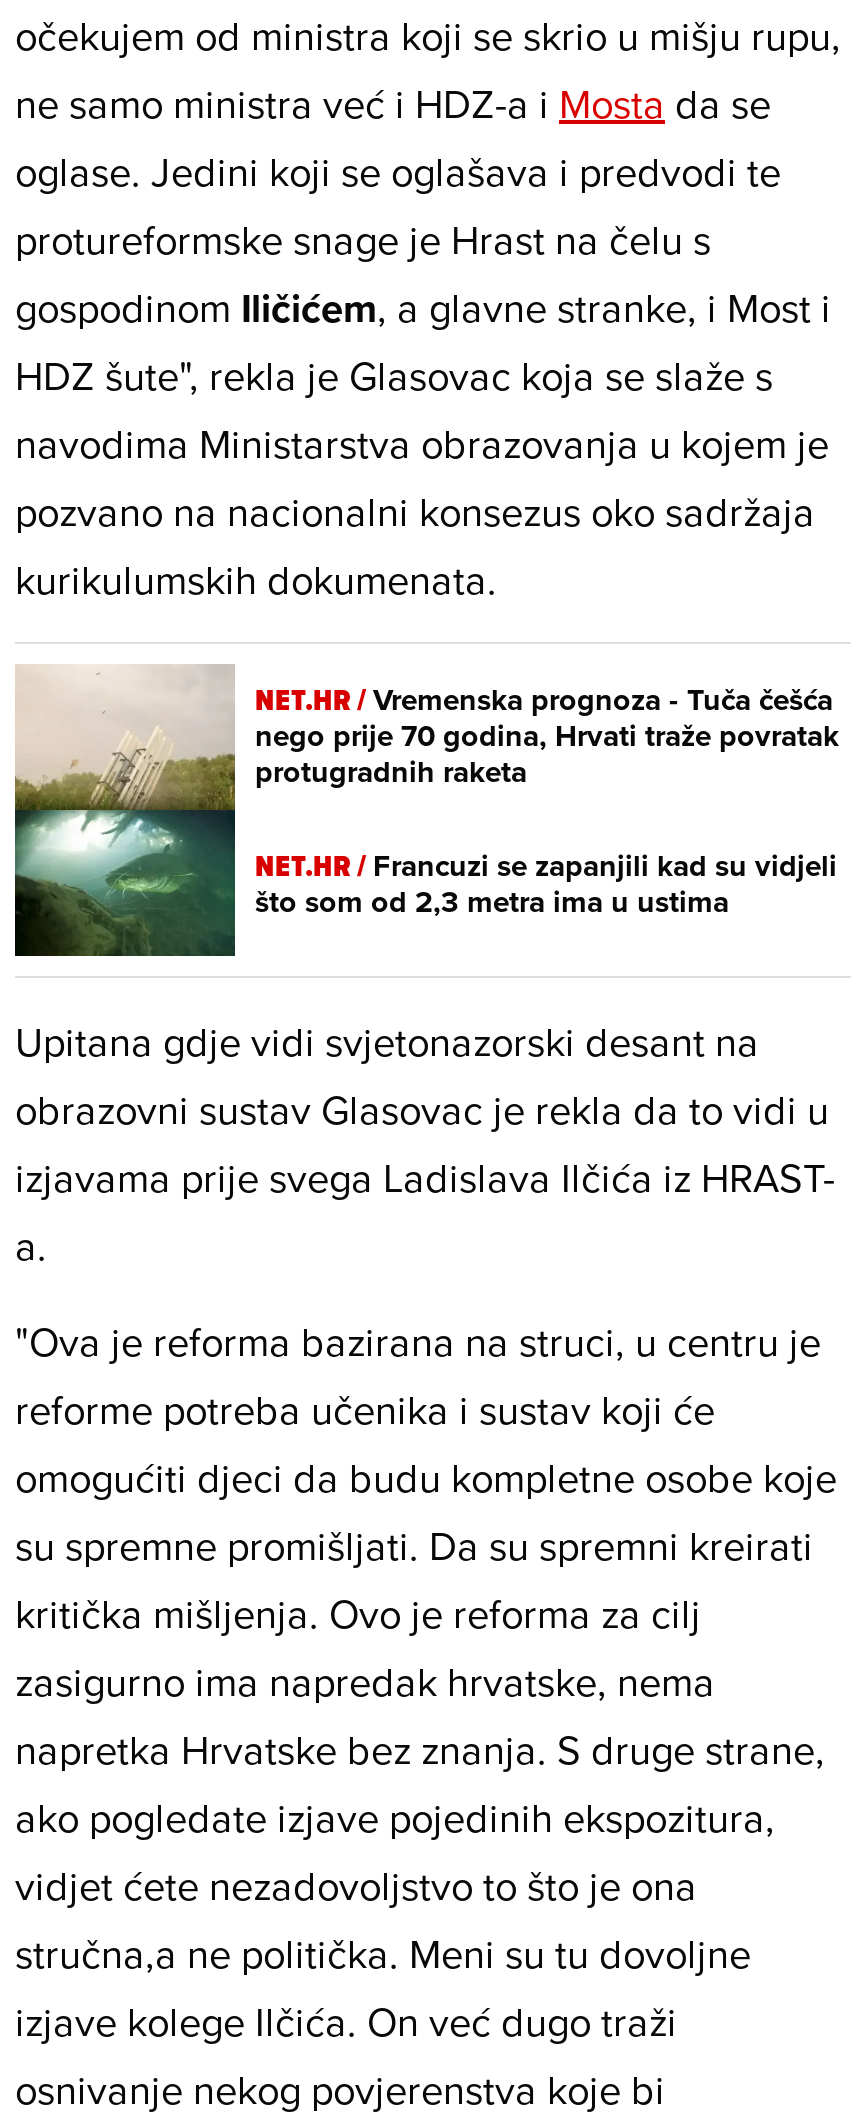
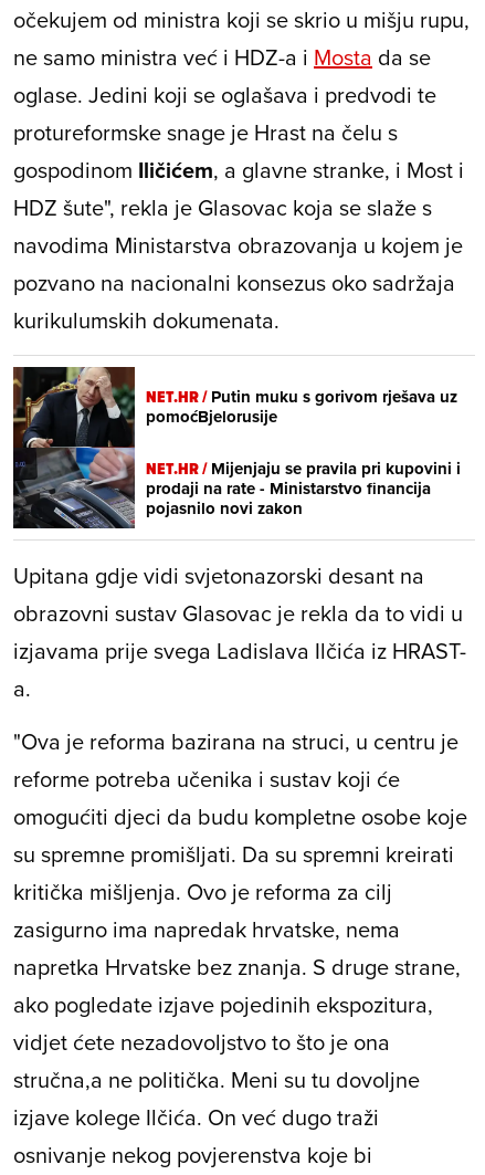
- [image]
- NET.HR /Vremenska prognoza - Tuča češća
- nego prije 70 godina, Hrvati traže povratak
- protugradnih raketa
+ [image]
+ NET.HR / Putin muku s gorivom rješava uz
+ pomoćBjelorusije

- NET.HR / Francuzi se zapanjili kad su vidjeli
- što som od 2,3 metra ima u ustima
+ NET.HR / Mijenjaju se pravila pri kupovini i
+ prodaji na rate - Ministarstvo financija
+ pojasnilo novi zakon
